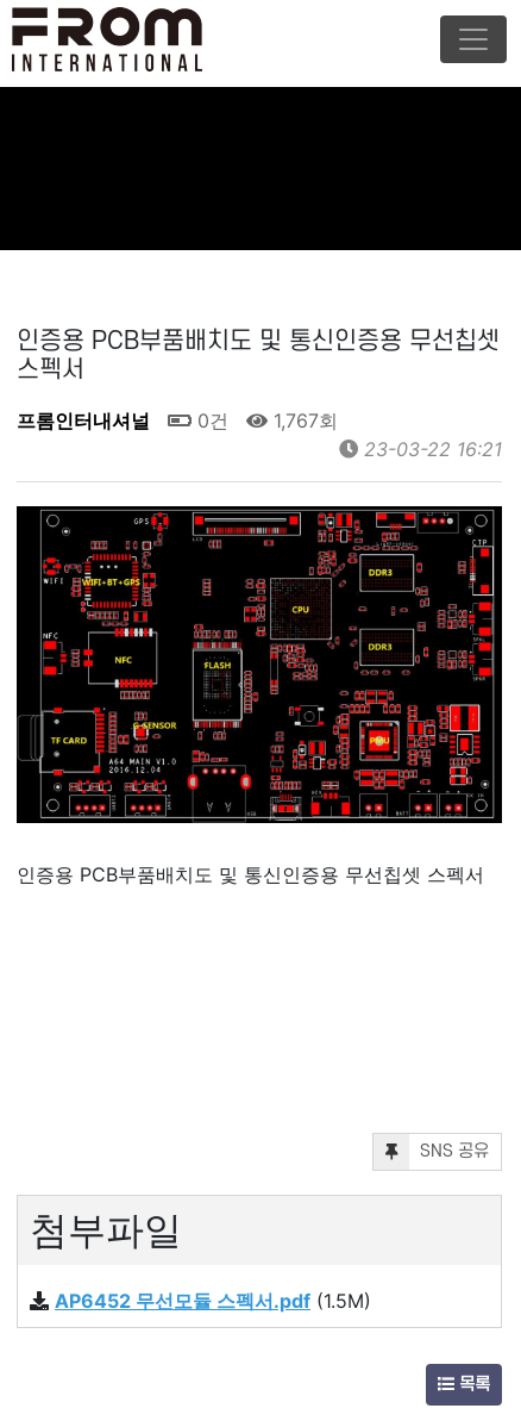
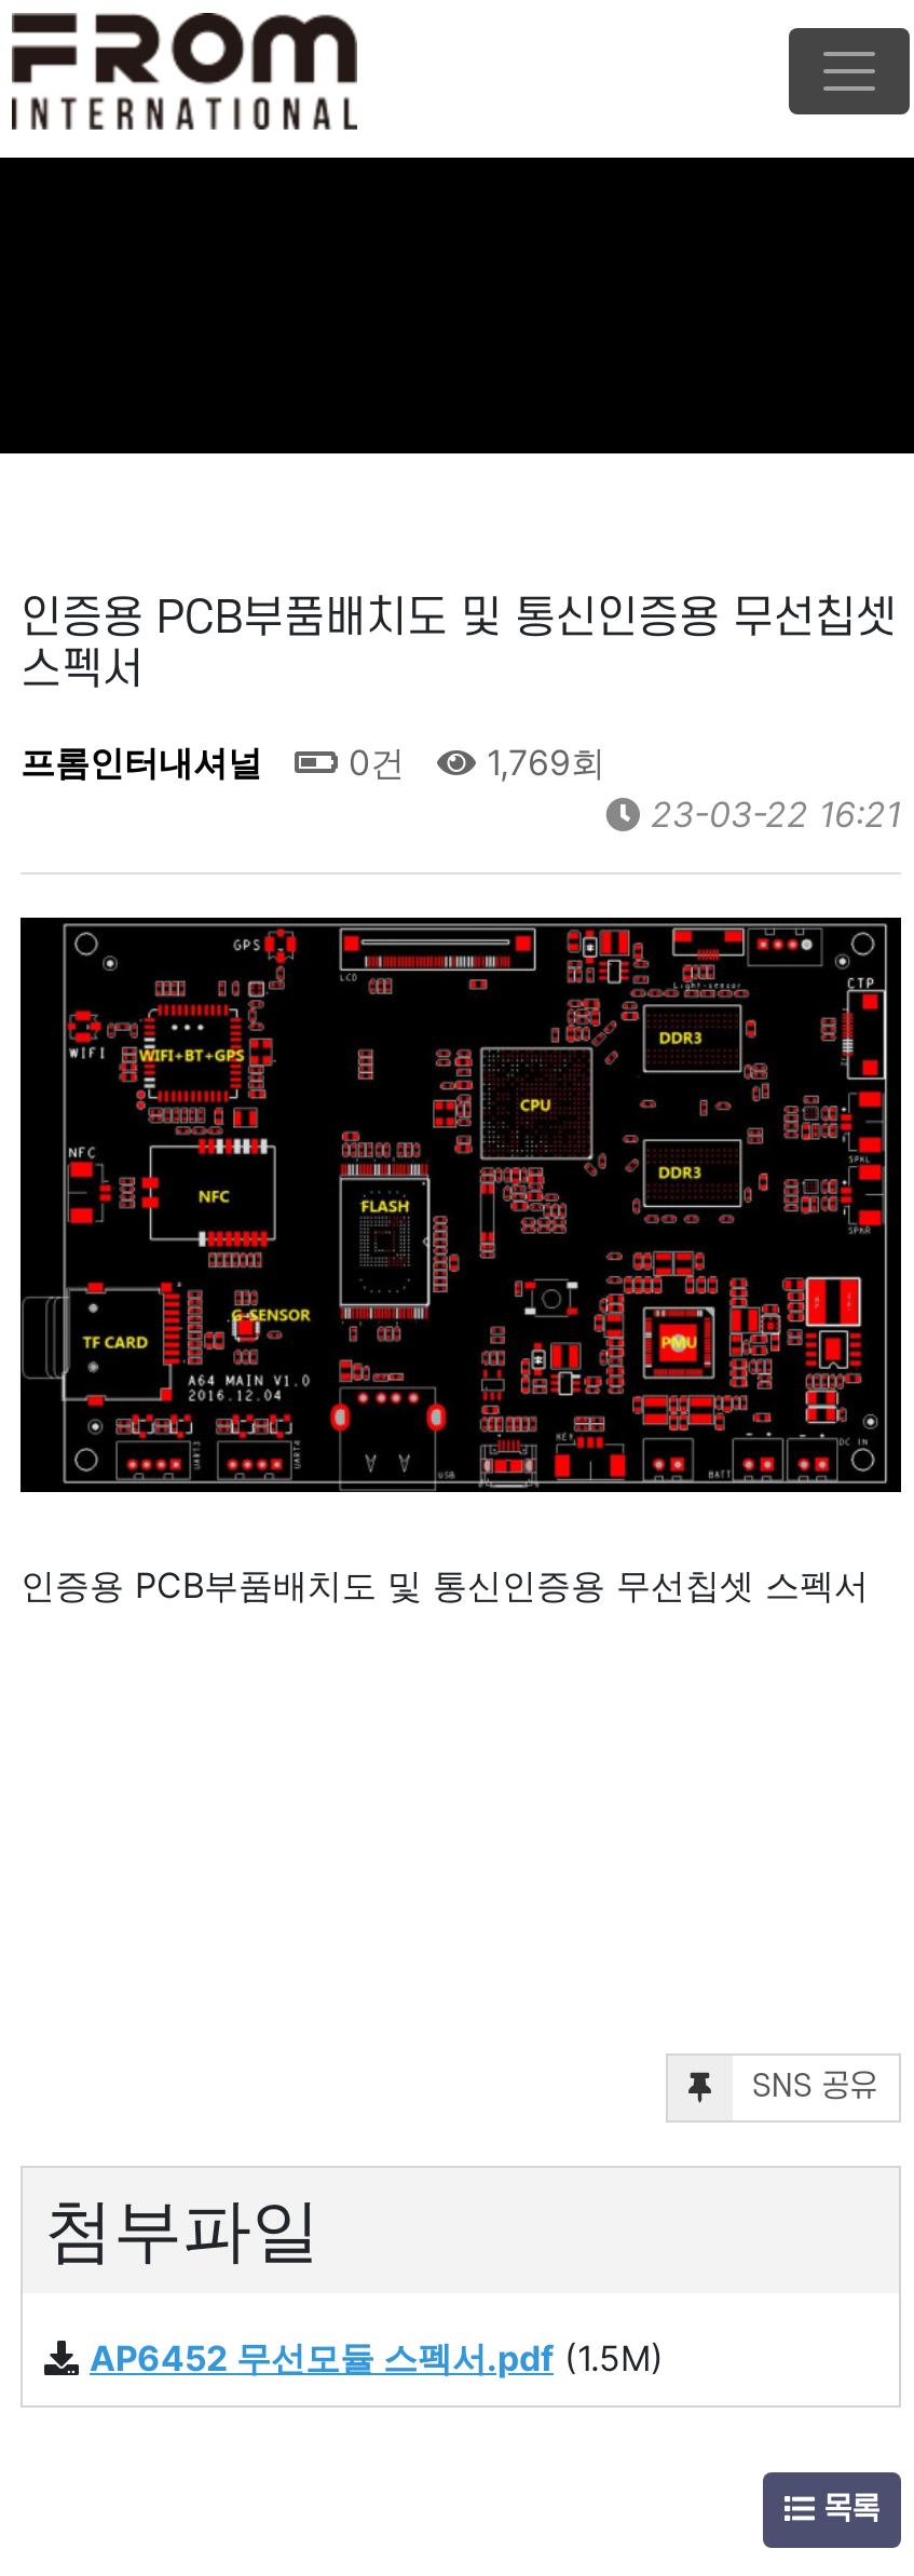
- 프롬인터내셔널 0건 1,767회
+ 프롬인터내셔널 0건 1,769회
